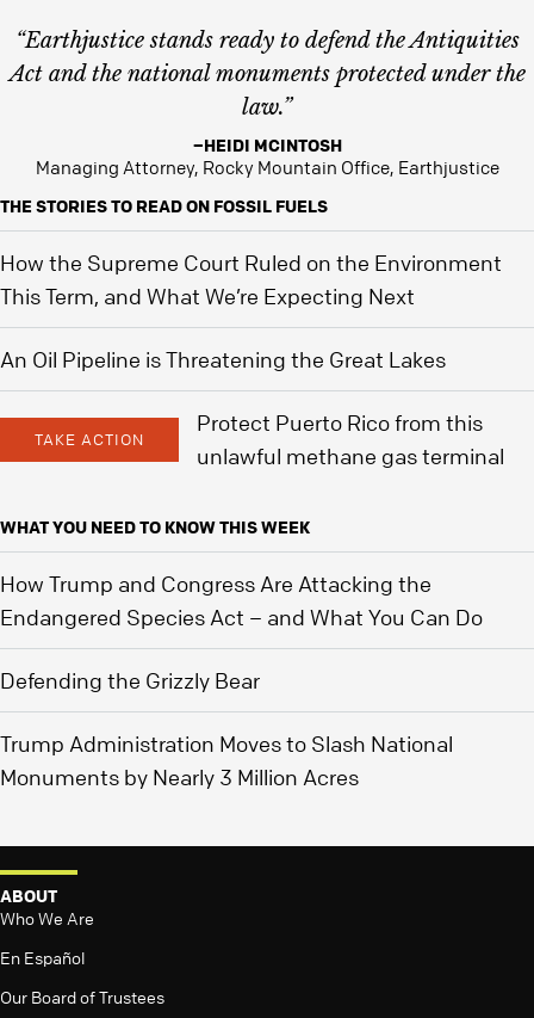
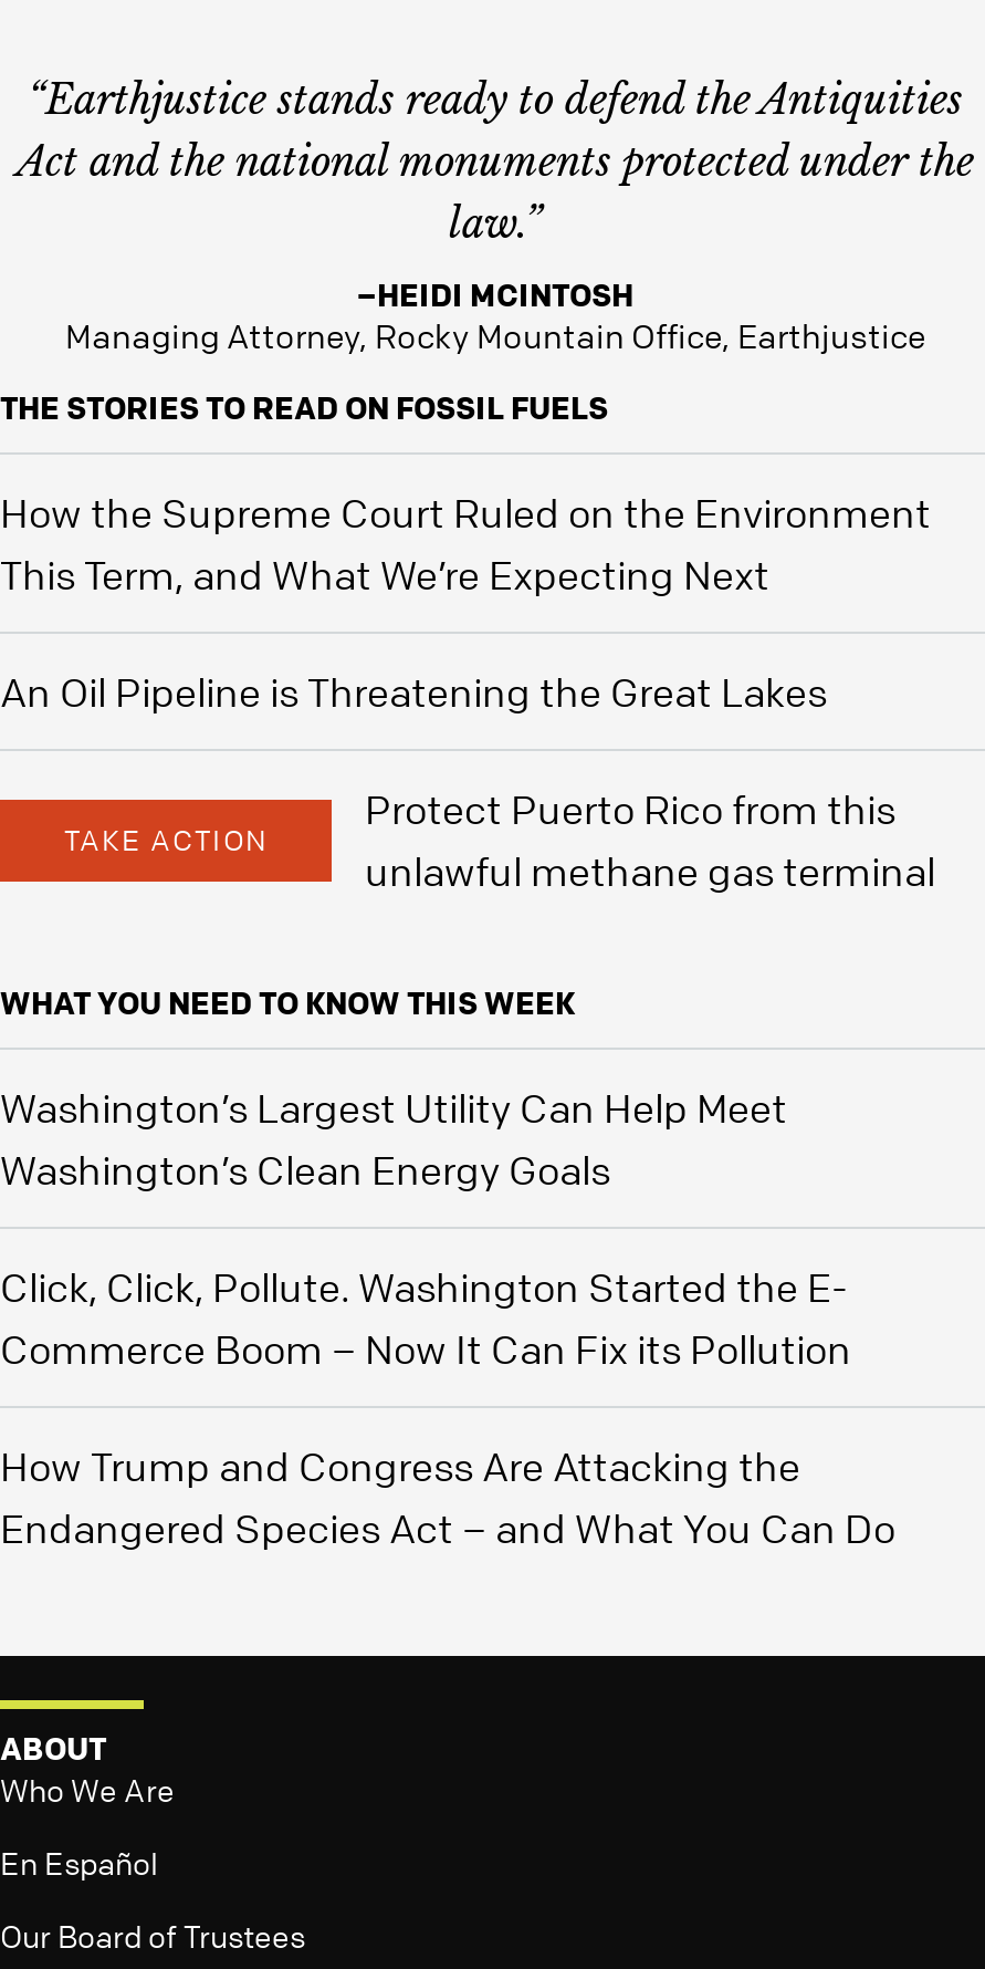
+ Washington’s Largest Utility Can Help Meet
+ Washington’s Clean Energy Goals
+ Click, Click, Pollute. Washington Started the E-
+ Commerce Boom – Now It Can Fix its Pollution

moved down: How Trump and Congress Are Attacking the | Endangered Species Act – and What You Can Do

- Defending the Grizzly Bear
- Trump Administration Moves to Slash National
- Monuments by Nearly 3 Million Acres
